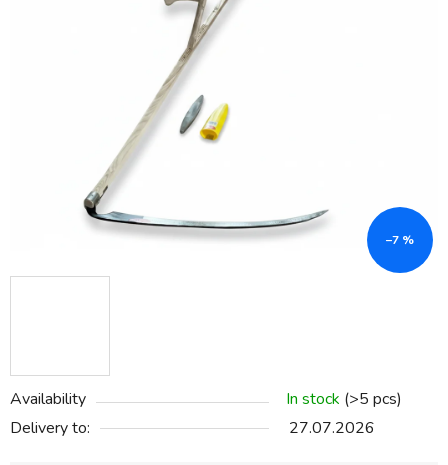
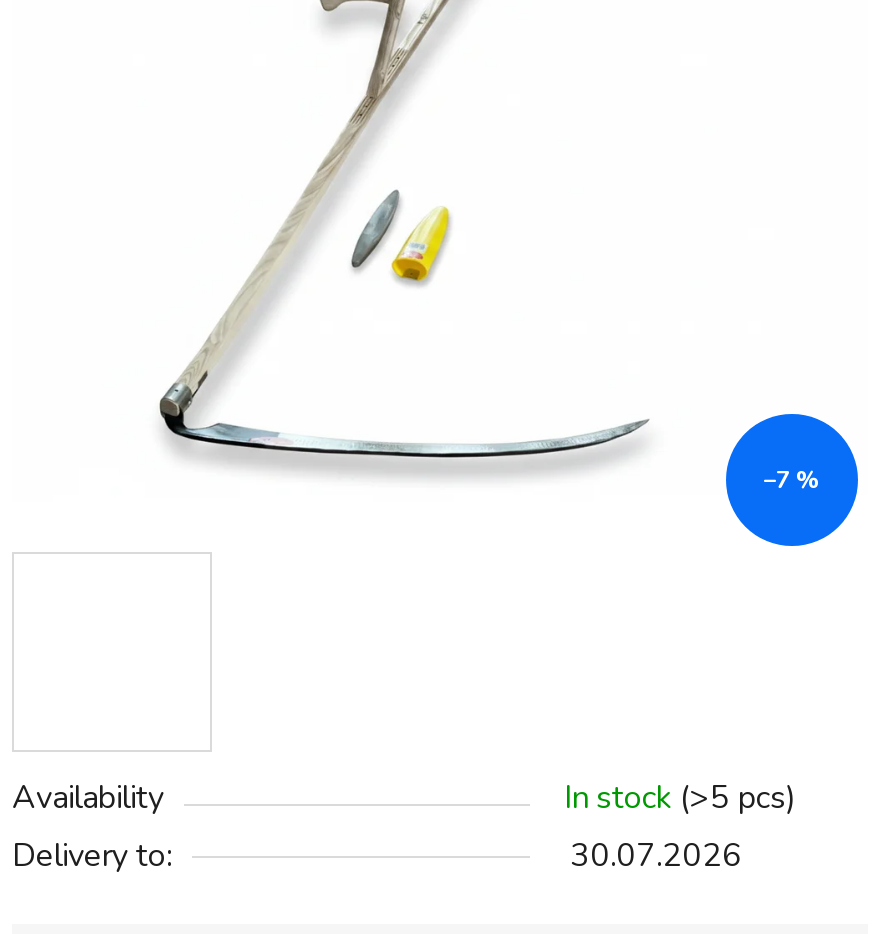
- 27.07.2026
+ 30.07.2026
